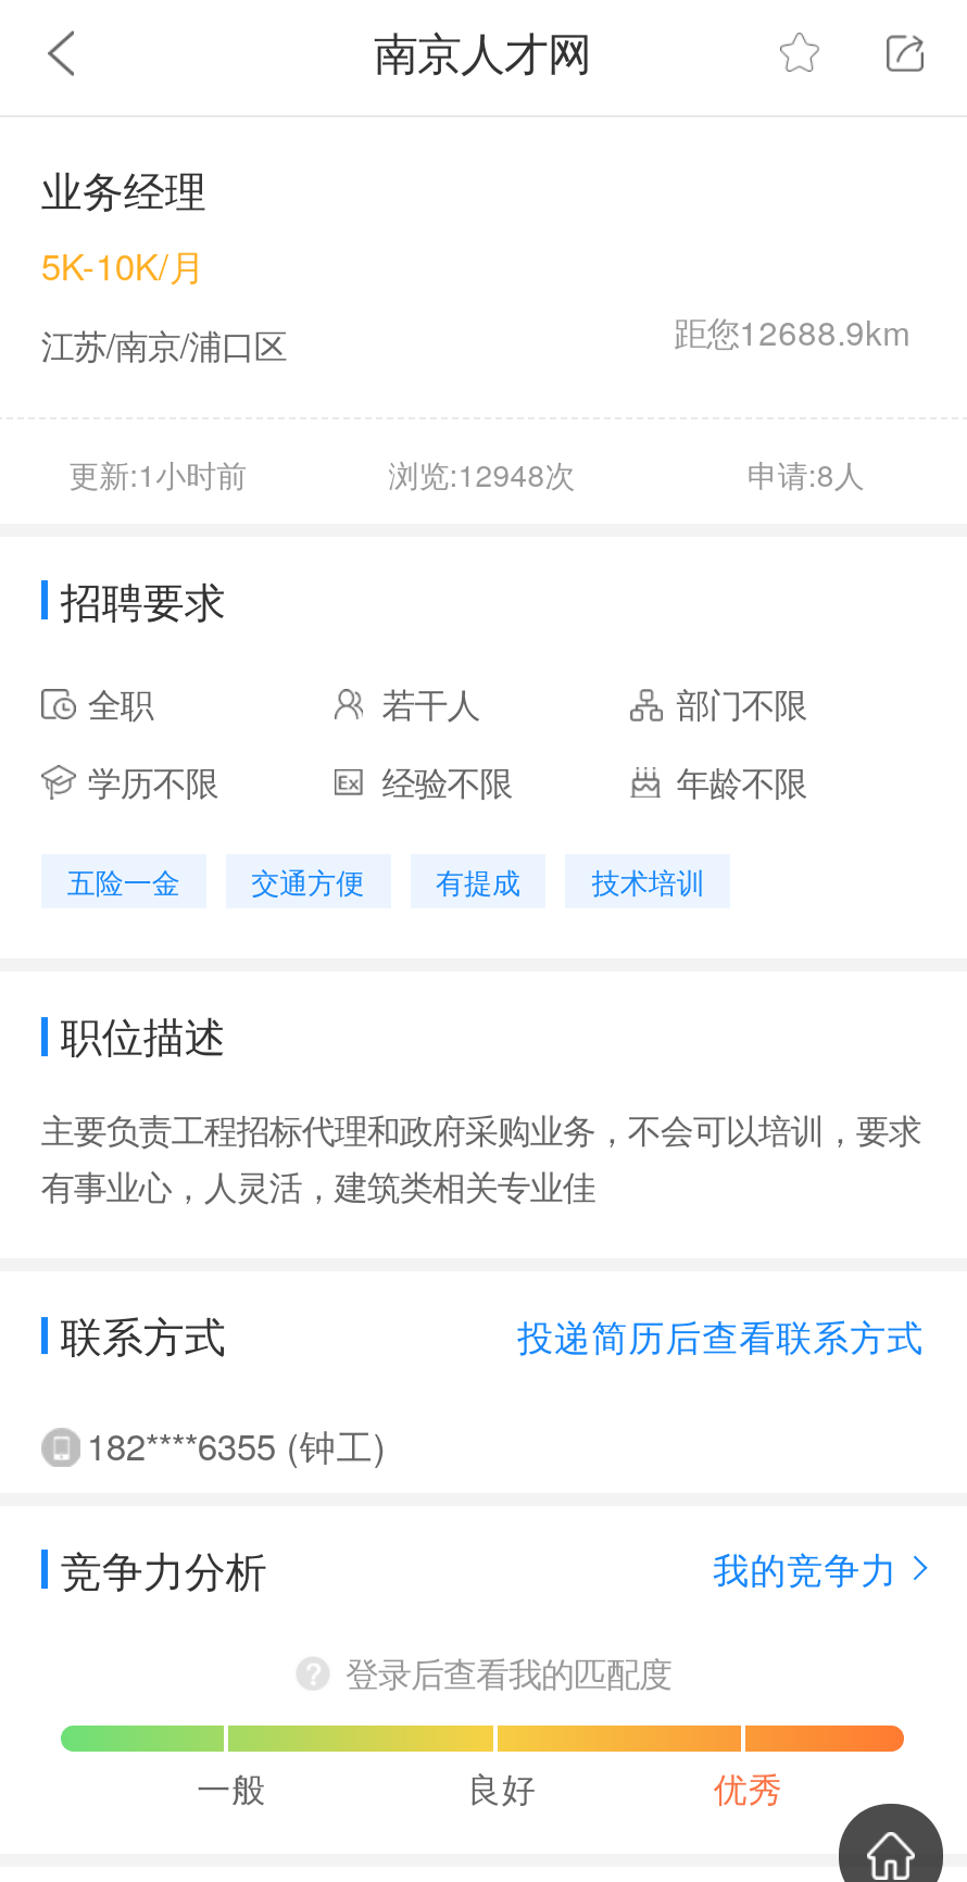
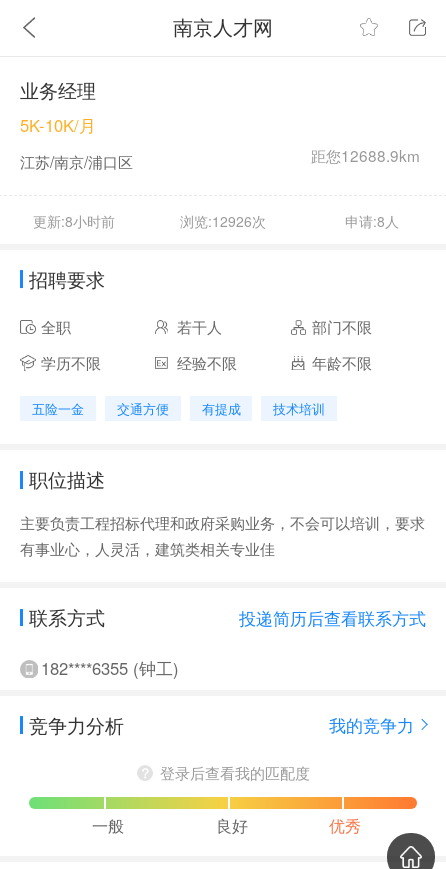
- 更新:1小时前
+ 更新:8小时前

- 浏览:12948次
+ 浏览:12926次
